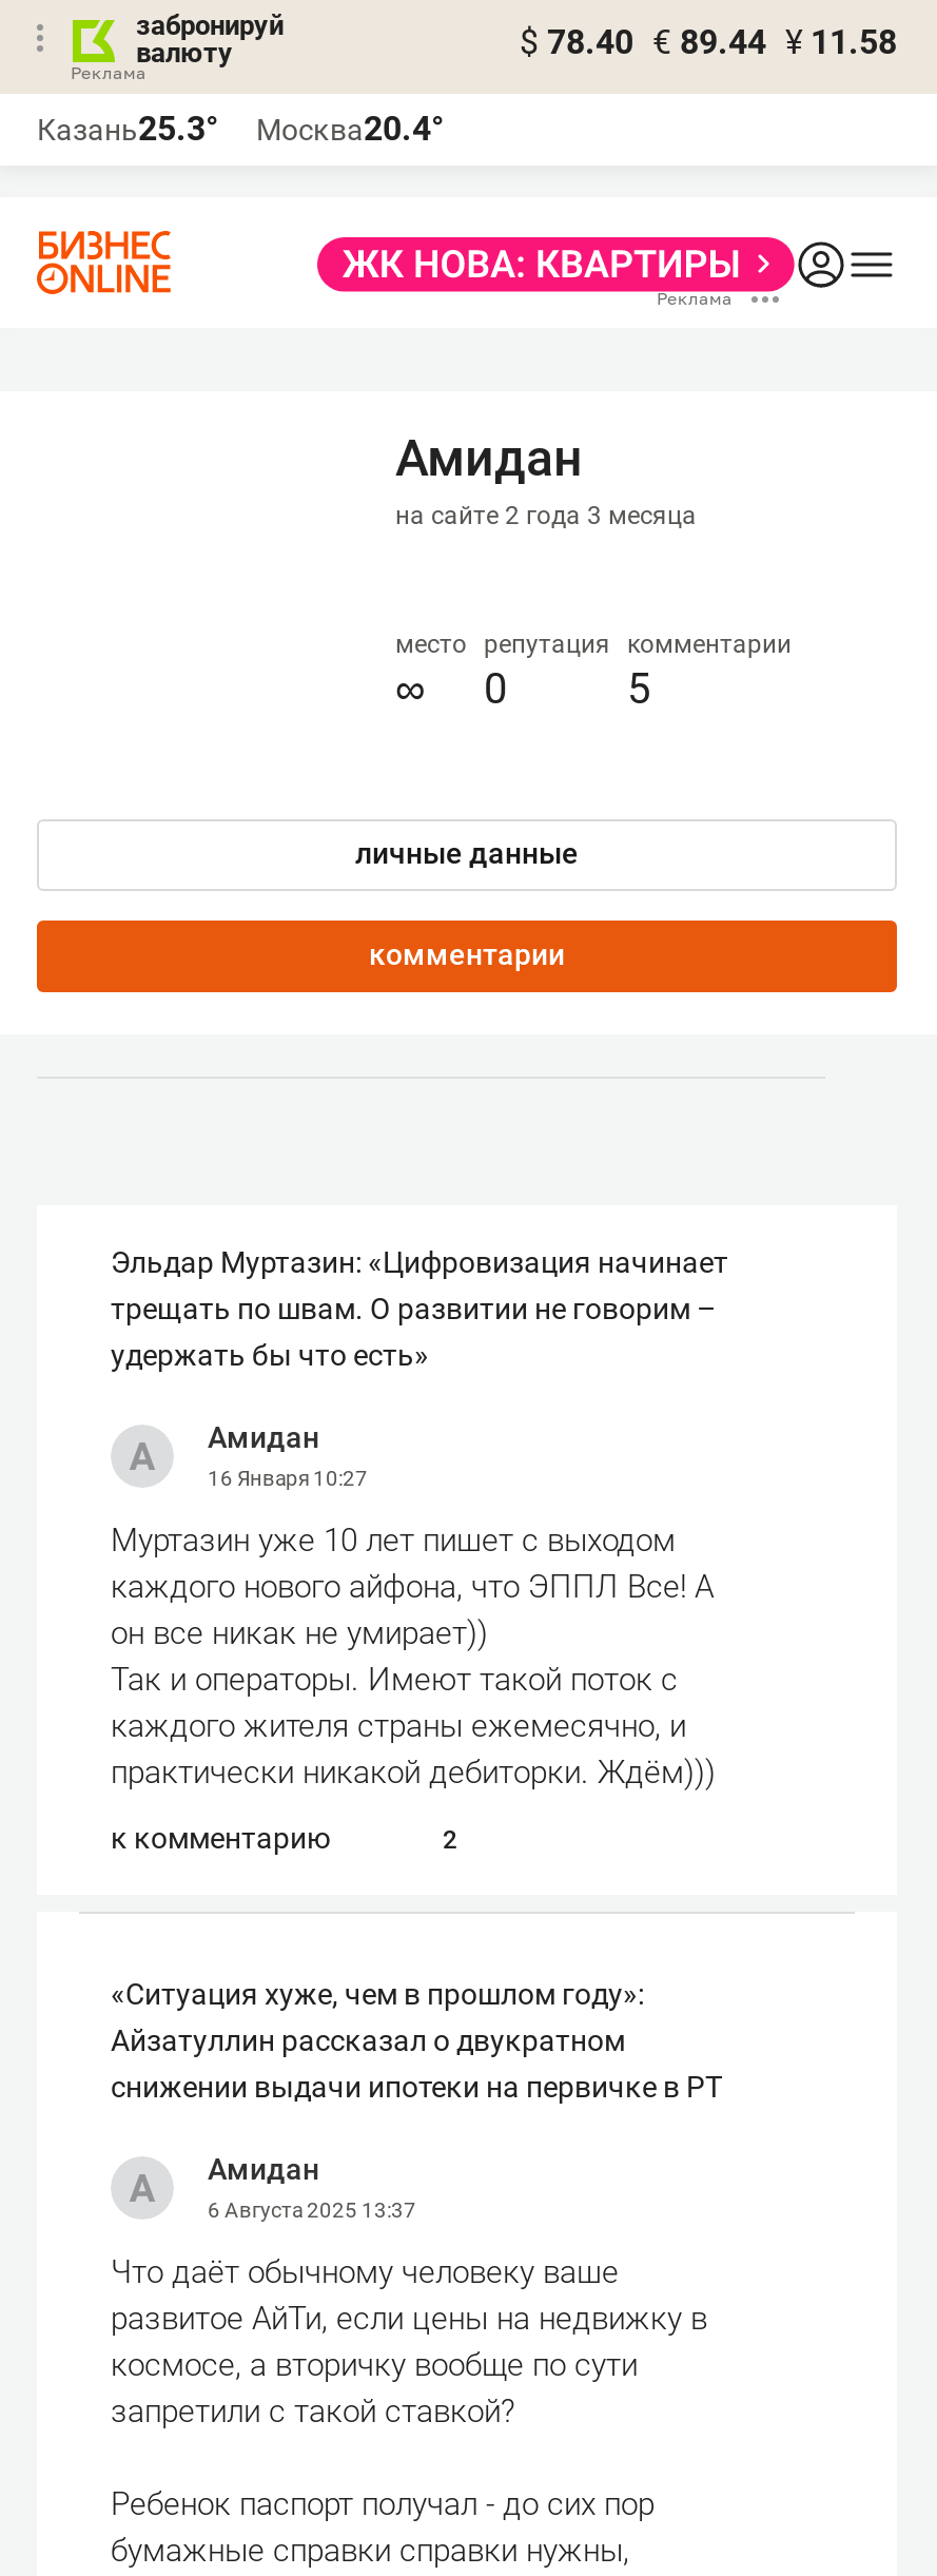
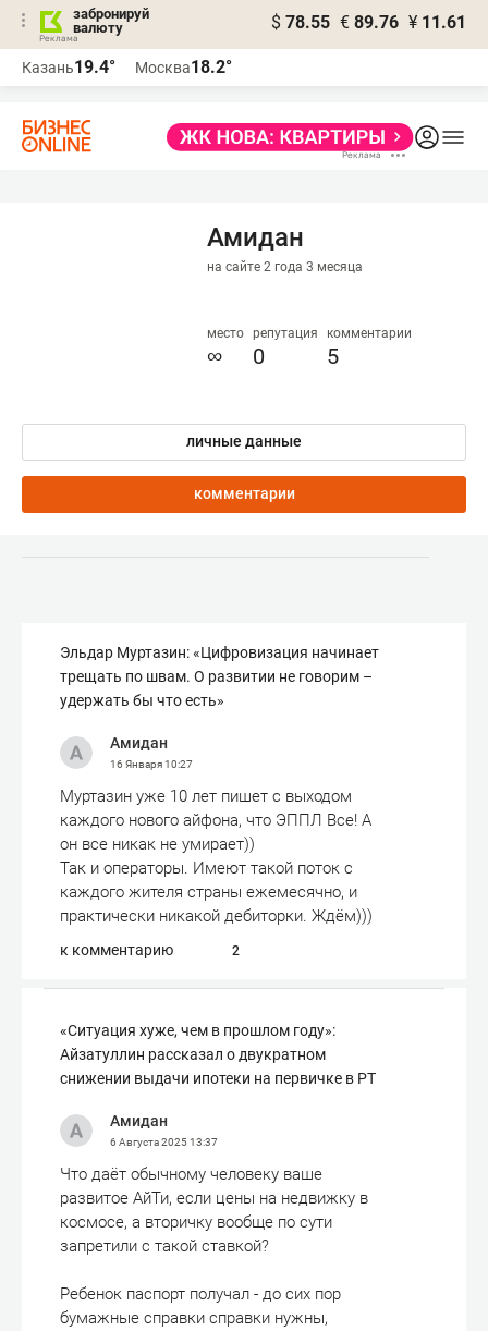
- $ 78.40 € 89.44 ¥ 11.58
+ $ 78.55 € 89.76 ¥ 11.61

- Казань25.3°
+ Казань19.4°

- Москва20.4°
+ Москва18.2°
